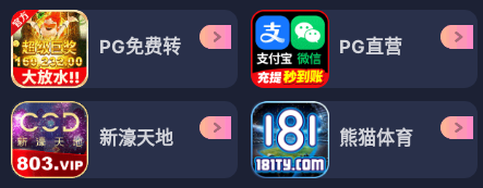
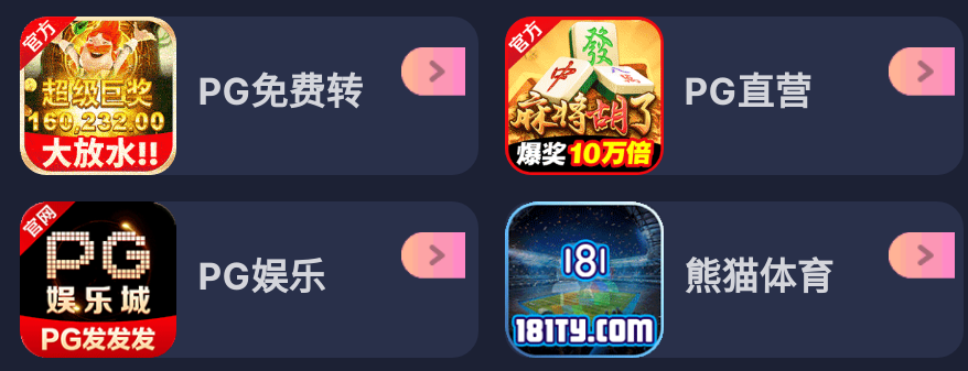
- [image]
+ [image]

- [image]
- 新濠天地
+ [image]
+ PG娱乐

- [image]
+ [image]
